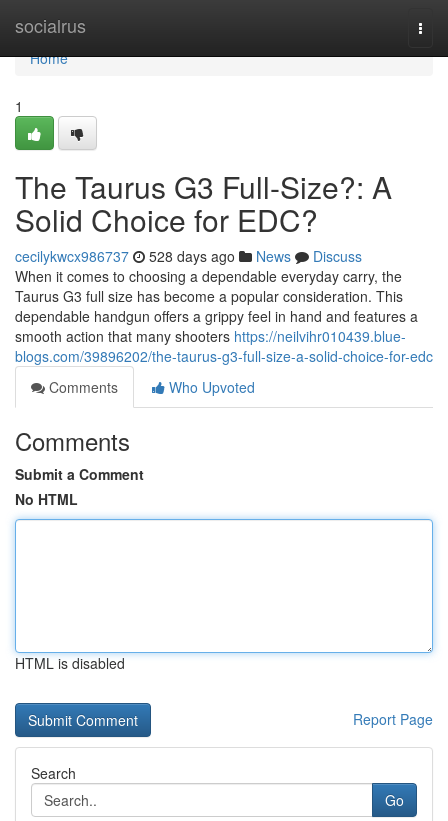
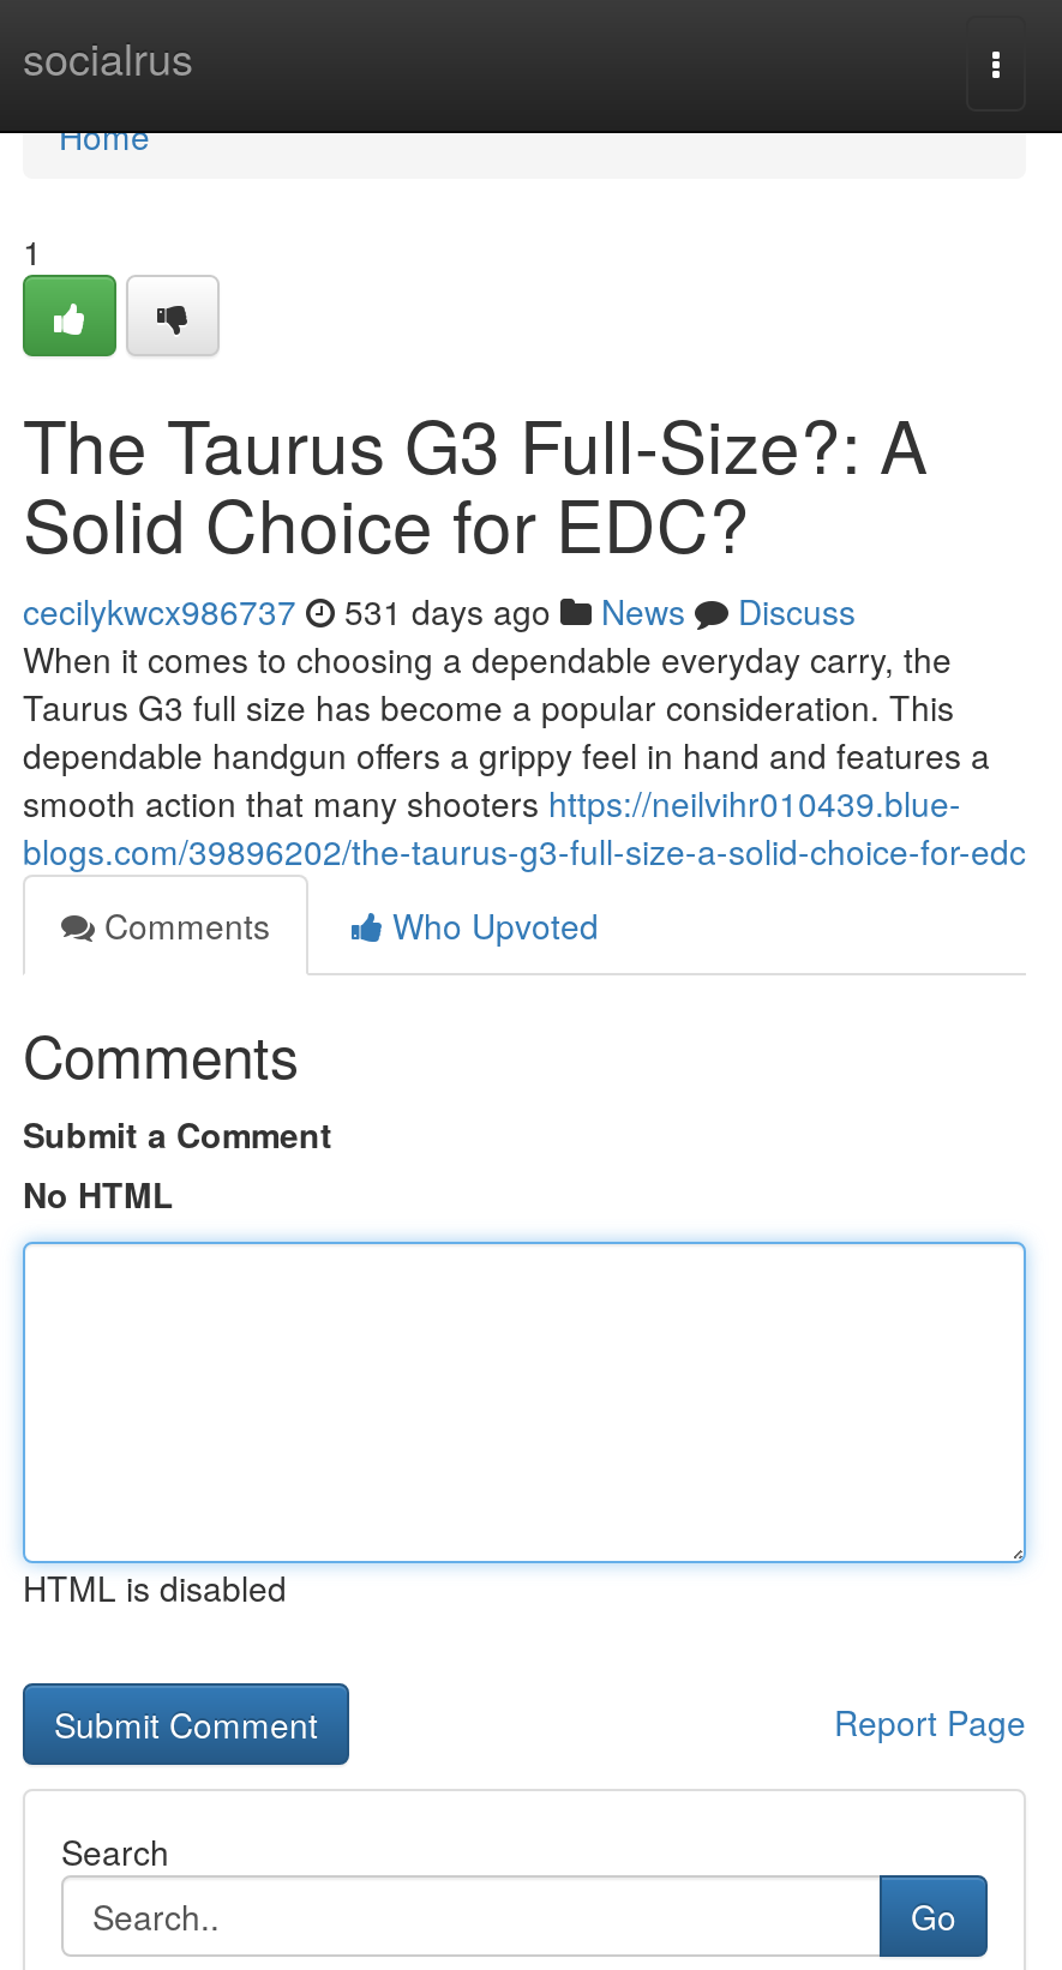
- cecilykwcx986737 528 days ago News Discuss
+ cecilykwcx986737 531 days ago News Discuss
